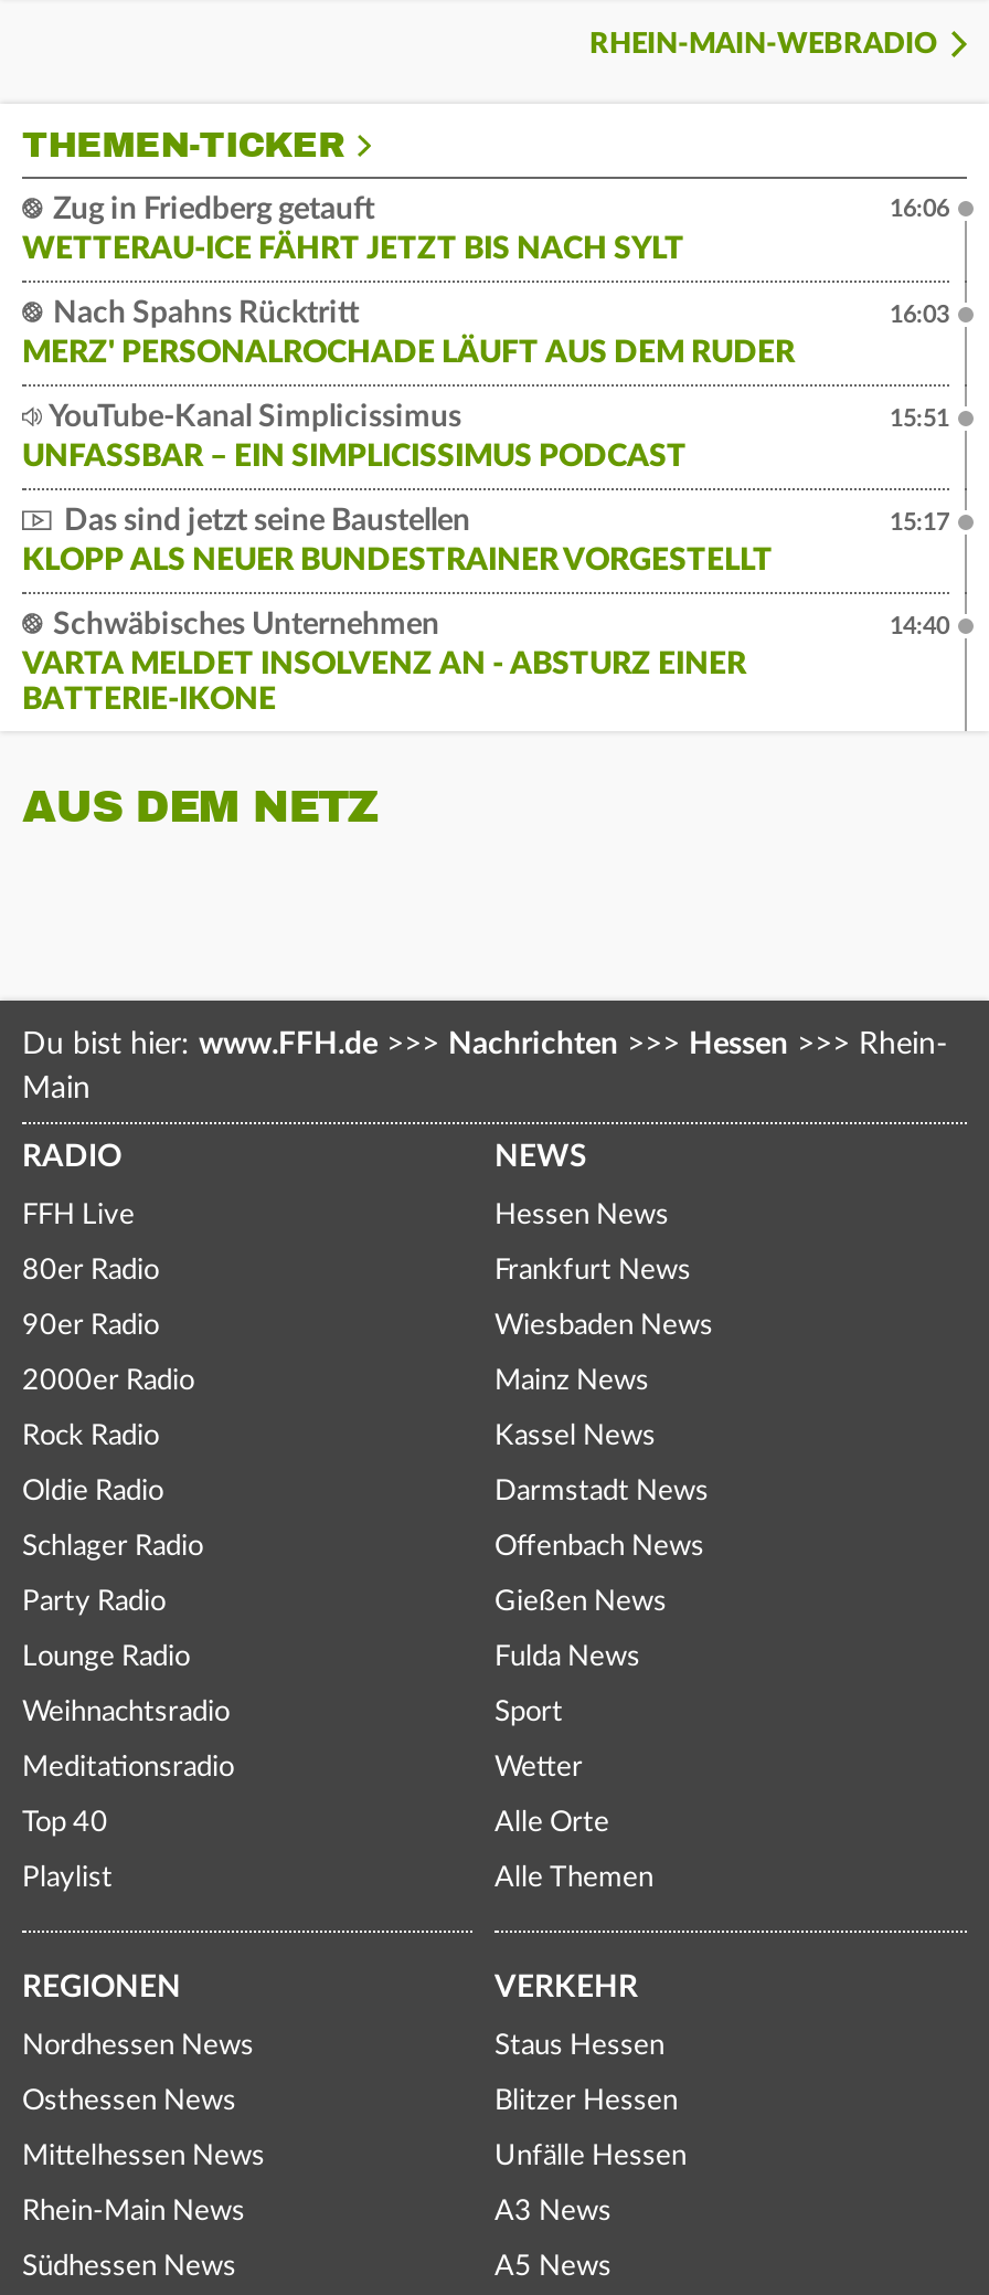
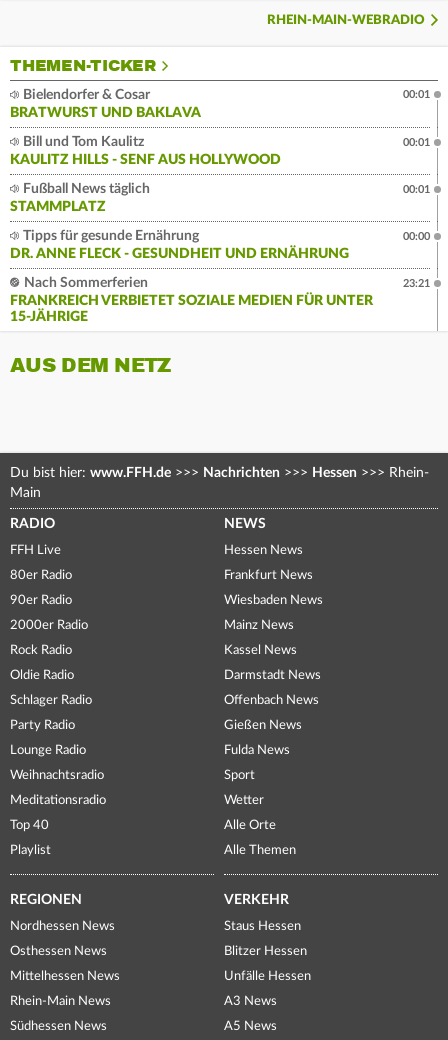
- Zug in Friedberg getauft
- WETTERAU-ICE FÄHRT JETZT BIS NACH SYLT
+ Bielendorfer & Cosar
+ BRATWURST UND BAKLAVA

- 16:06
+ 00:01

- Nach Spahns Rücktritt
- MERZ' PERSONALROCHADE LÄUFT AUS DEM RUDER
+ Bill und Tom Kaulitz
+ KAULITZ HILLS - SENF AUS HOLLYWOOD

- 16:03
+ 00:01

- YouTube-Kanal Simplicissimus
- UNFASSBAR – EIN SIMPLICISSIMUS PODCAST
+ Fußball News täglich
+ STAMMPLATZ

- 15:51
+ 00:01

- Das sind jetzt seine Baustellen
- KLOPP ALS NEUER BUNDESTRAINER VORGESTELLT
+ Tipps für gesunde Ernährung
+ DR. ANNE FLECK - GESUNDHEIT UND ERNÄHRUNG

- 15:17
+ 00:00

- Schwäbisches Unternehmen
- VARTA MELDET INSOLVENZ AN - ABSTURZ EINER
- BATTERIE-IKONE
+ Nach Sommerferien
+ FRANKREICH VERBIETET SOZIALE MEDIEN FÜR UNTER
+ 15-JÄHRIGE

- 14:40
+ 23:21
